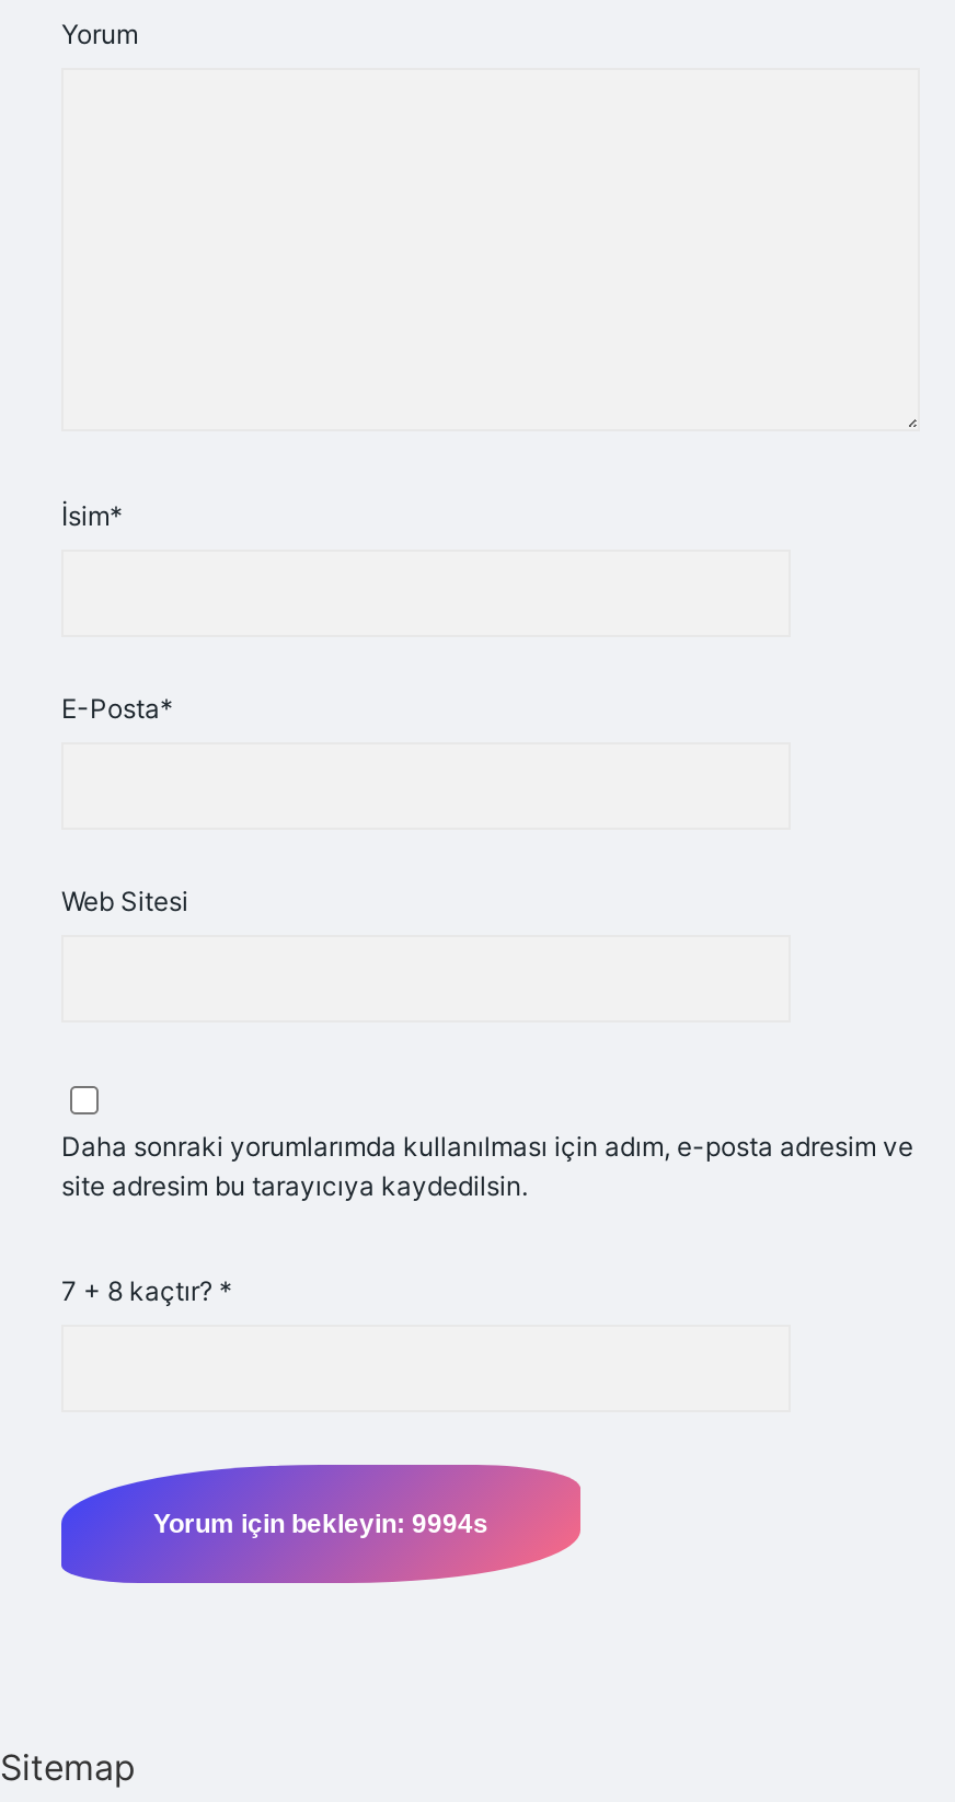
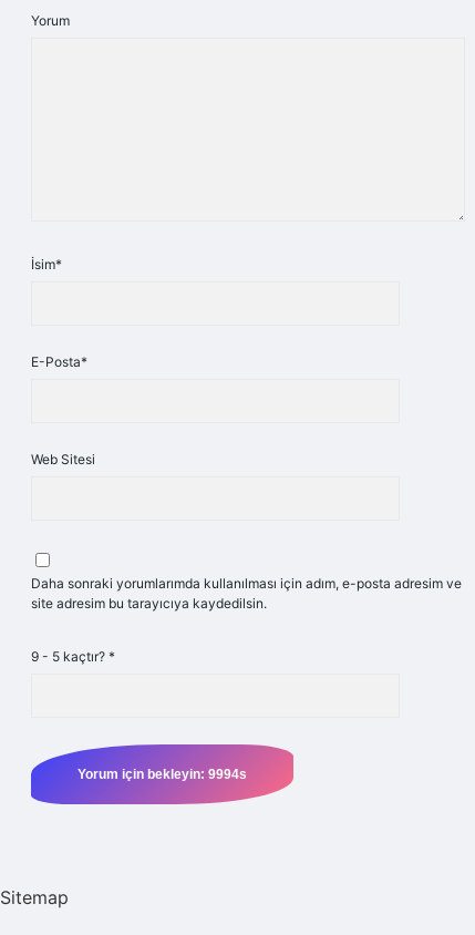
- 7 + 8 kaçtır? *
+ 9 - 5 kaçtır? *
